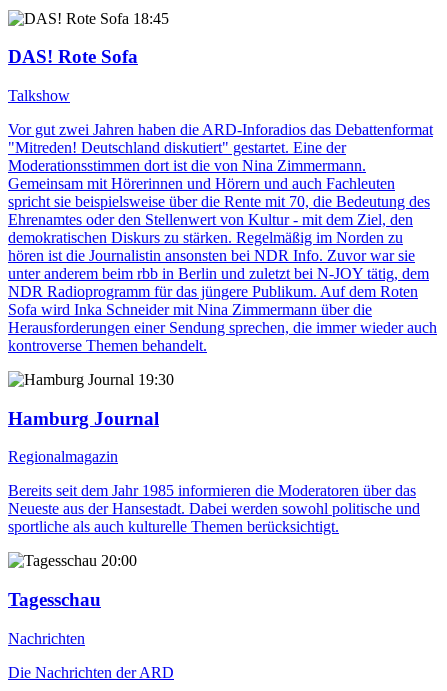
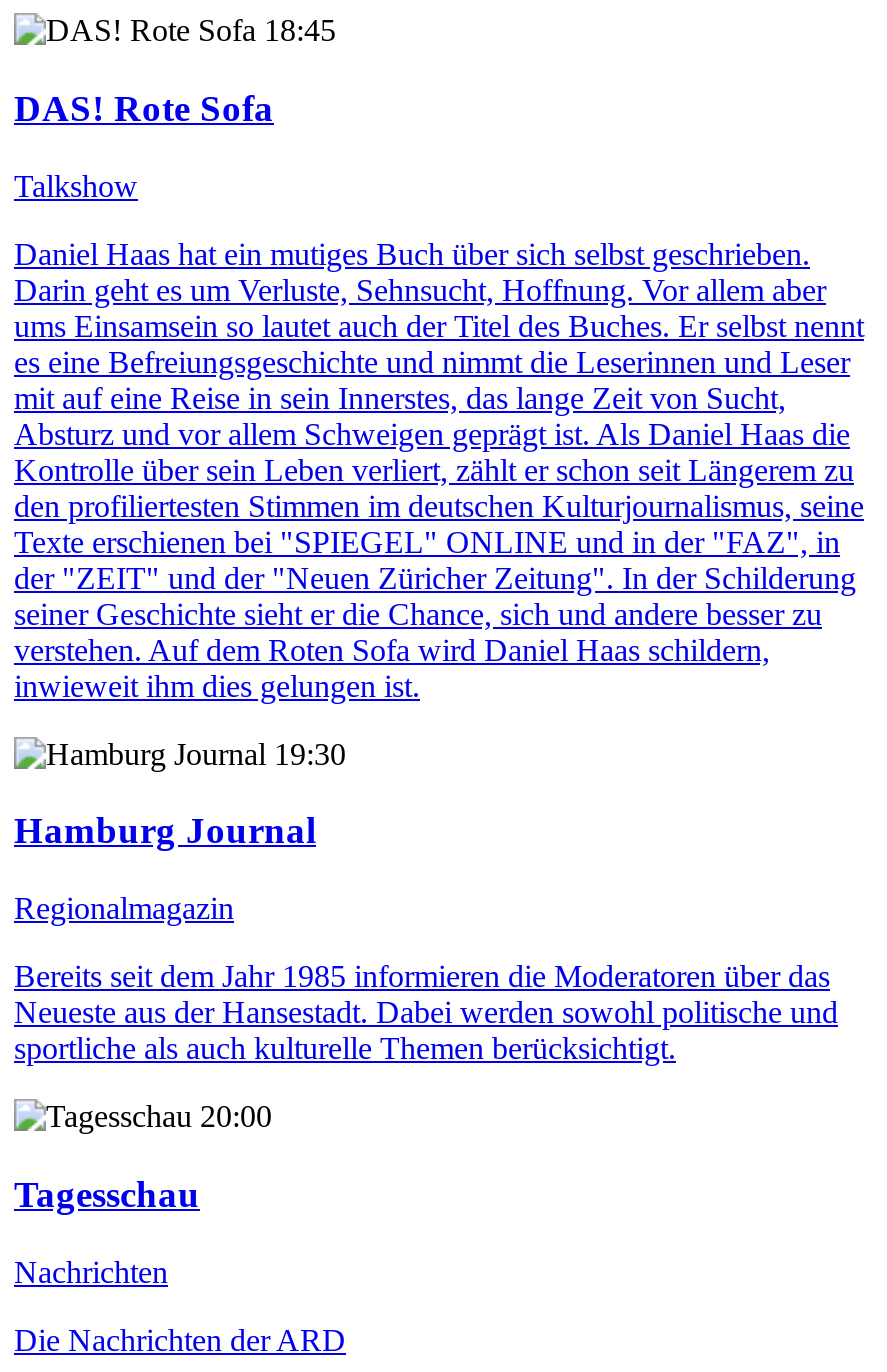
- Vor gut zwei Jahren haben die ARD-Inforadios das Debattenformat
- "Mitreden! Deutschland diskutiert" gestartet. Eine der
- Moderationsstimmen dort ist die von Nina Zimmermann.
- Gemeinsam mit Hörerinnen und Hörern und auch Fachleuten
- spricht sie beispielsweise über die Rente mit 70, die Bedeutung des
- Ehrenamtes oder den Stellenwert von Kultur - mit dem Ziel, den
- demokratischen Diskurs zu stärken. Regelmäßig im Norden zu
- hören ist die Journalistin ansonsten bei NDR Info. Zuvor war sie
- unter anderem beim rbb in Berlin und zuletzt bei N-JOY tätig, dem
- NDR Radioprogramm für das jüngere Publikum. Auf dem Roten
- Sofa wird Inka Schneider mit Nina Zimmermann über die
- Herausforderungen einer Sendung sprechen, die immer wieder auch
- kontroverse Themen behandelt.
+ Daniel Haas hat ein mutiges Buch über sich selbst geschrieben.
+ Darin geht es um Verluste, Sehnsucht, Hoffnung. Vor allem aber
+ ums Einsamsein so lautet auch der Titel des Buches. Er selbst nennt
+ es eine Befreiungsgeschichte und nimmt die Leserinnen und Leser
+ mit auf eine Reise in sein Innerstes, das lange Zeit von Sucht,
+ Absturz und vor allem Schweigen geprägt ist. Als Daniel Haas die
+ Kontrolle über sein Leben verliert, zählt er schon seit Längerem zu
+ den profiliertesten Stimmen im deutschen Kulturjournalismus, seine
+ Texte erschienen bei "SPIEGEL" ONLINE und in der "FAZ", in
+ der "ZEIT" und der "Neuen Züricher Zeitung". In der Schilderung
+ seiner Geschichte sieht er die Chance, sich und andere besser zu
+ verstehen. Auf dem Roten Sofa wird Daniel Haas schildern,
+ inwieweit ihm dies gelungen ist.
